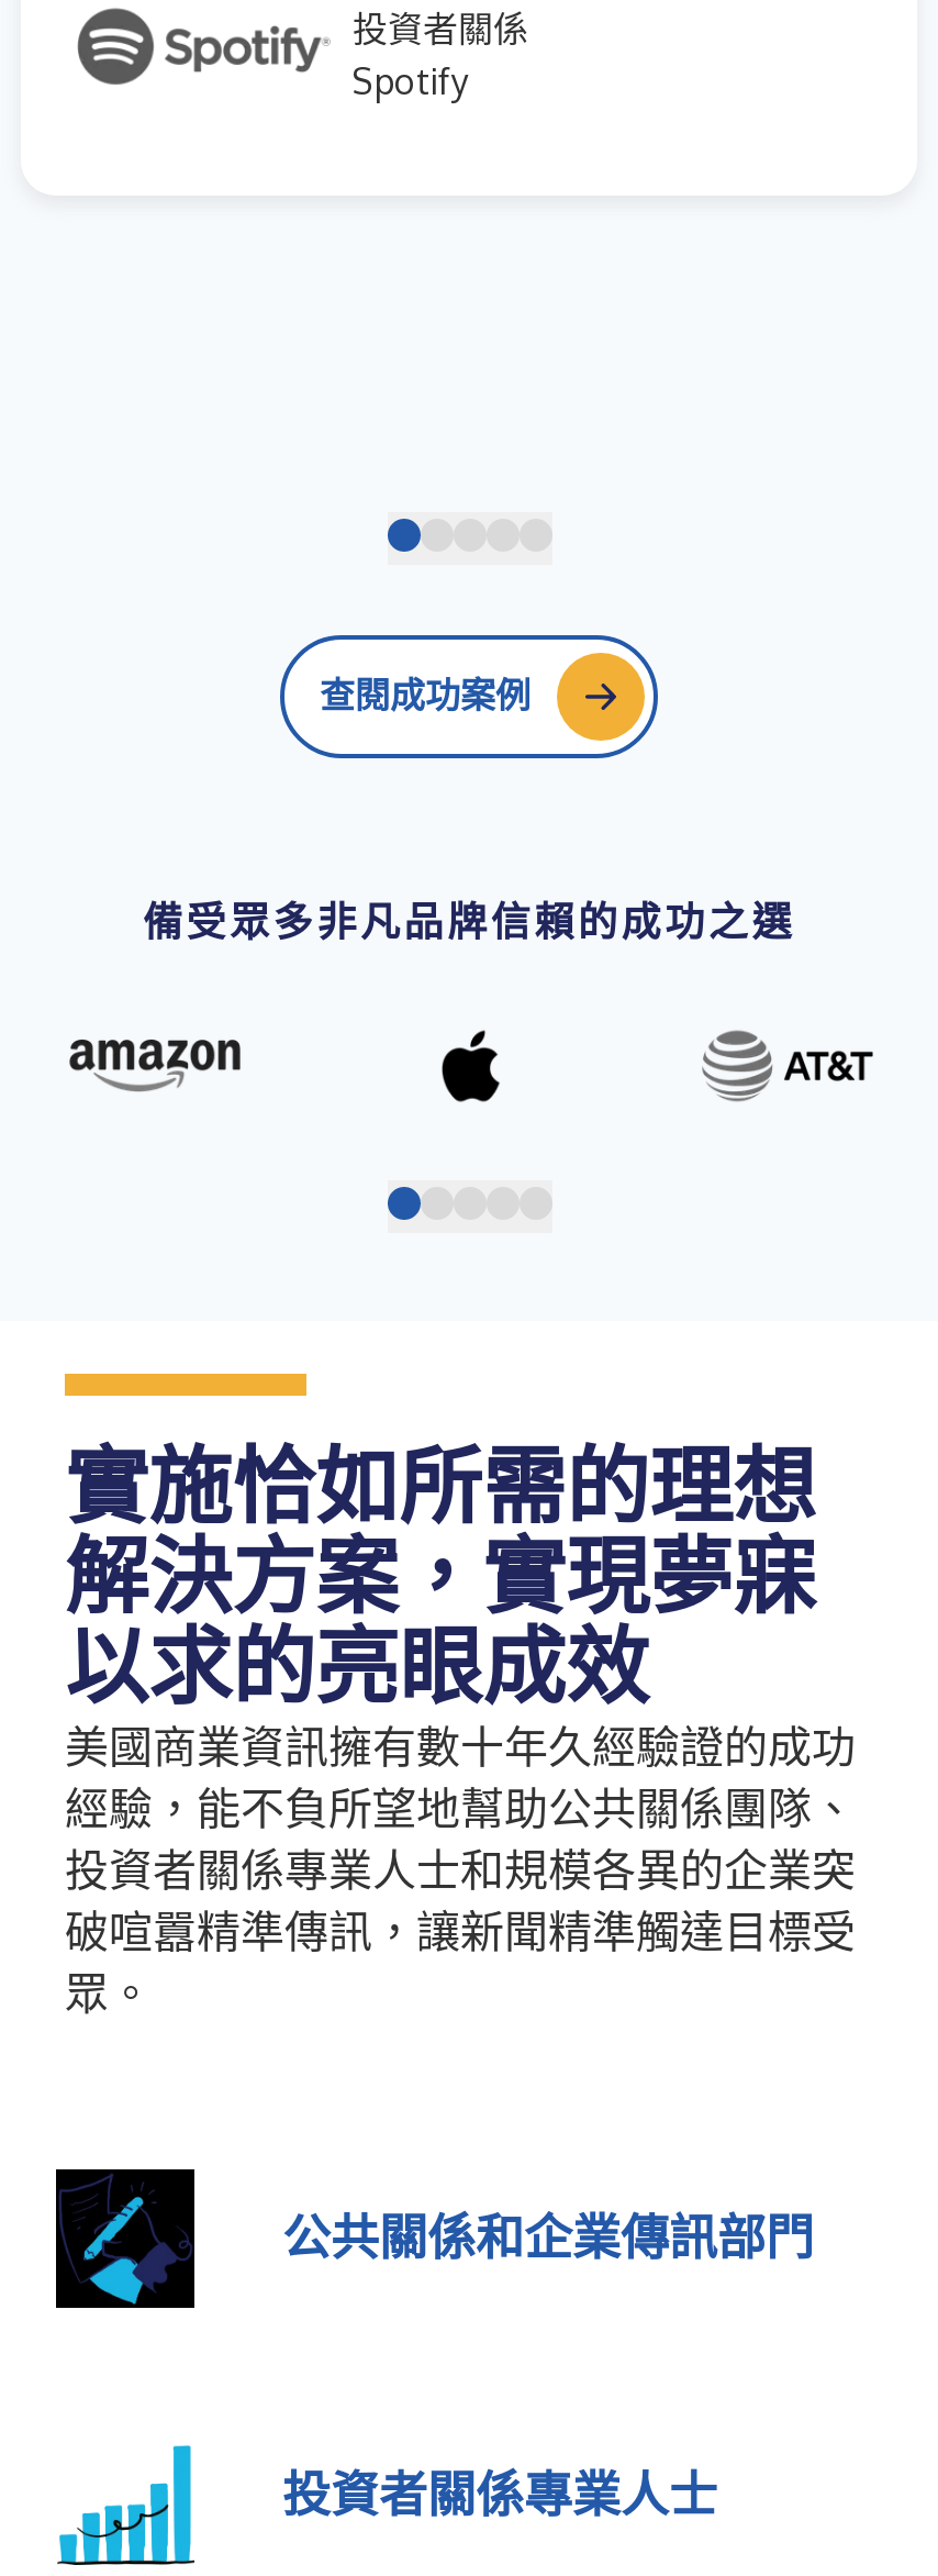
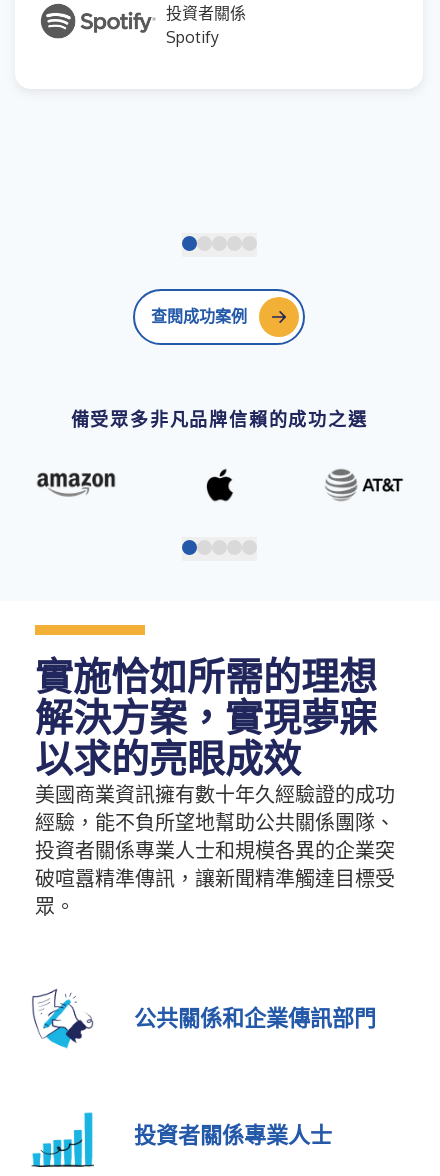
- [image]
+ [image]
